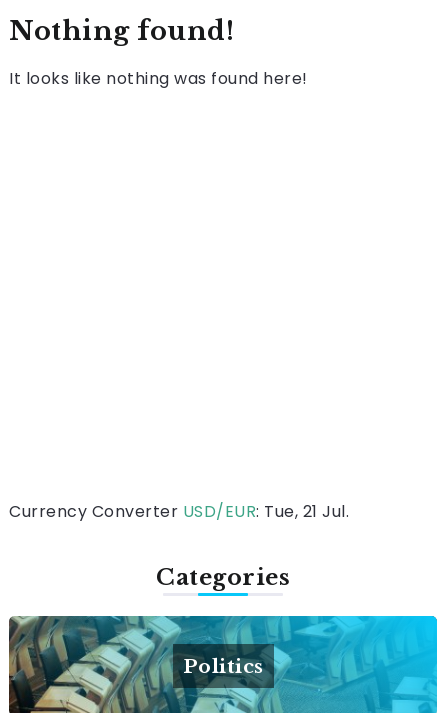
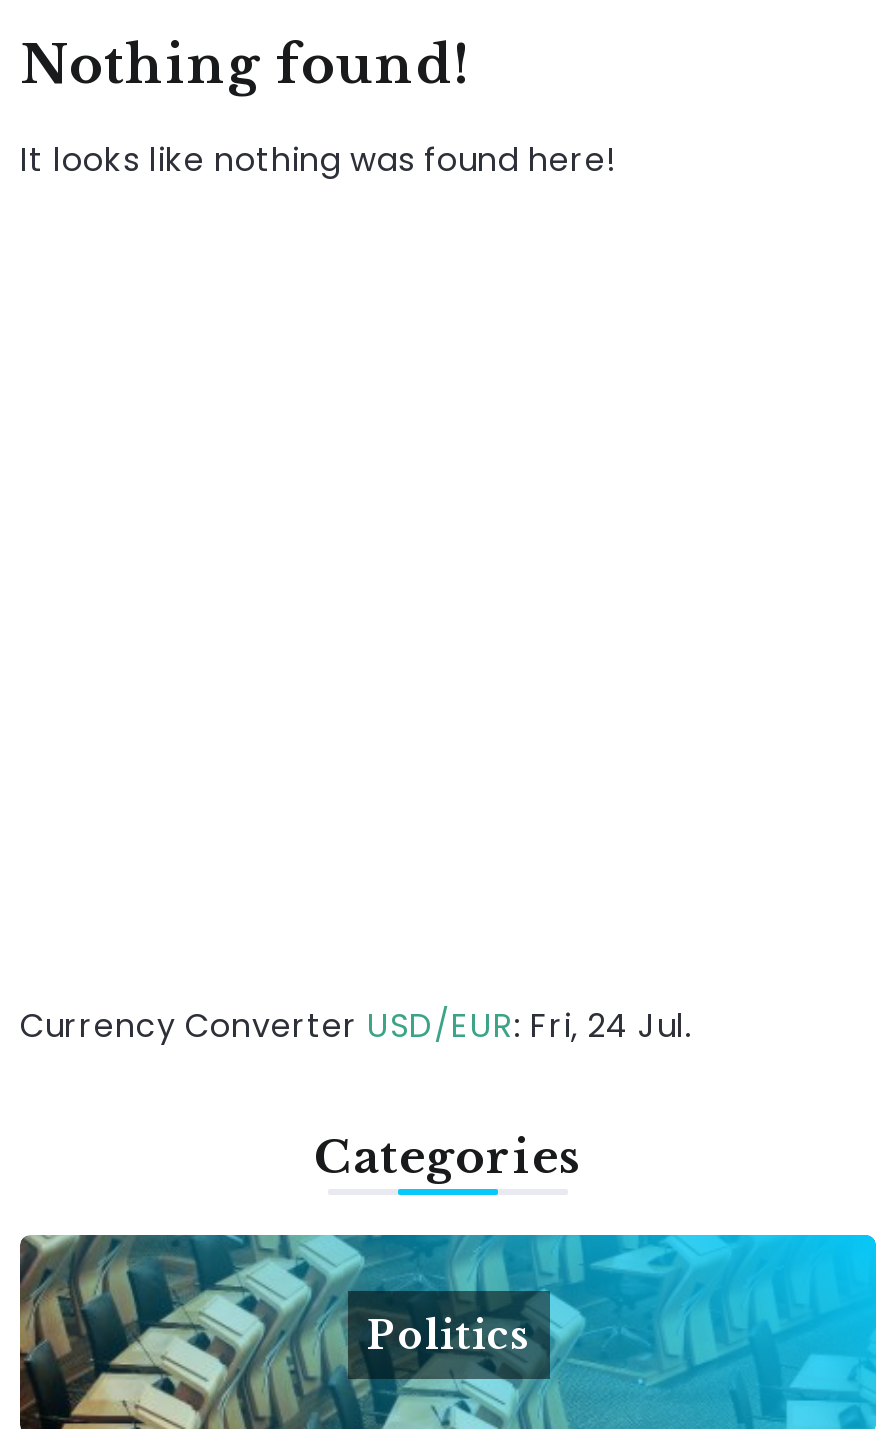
- Currency Converter USD/EUR: Tue, 21 Jul.
+ Currency Converter USD/EUR: Fri, 24 Jul.
